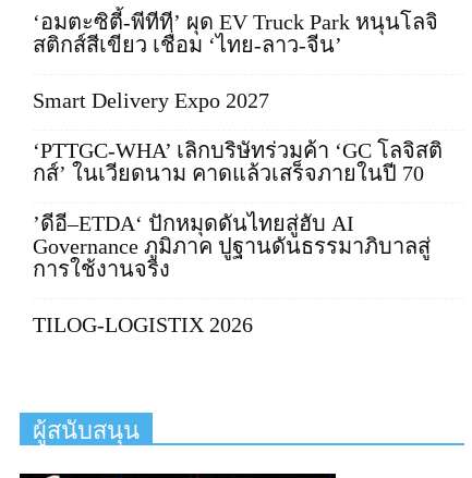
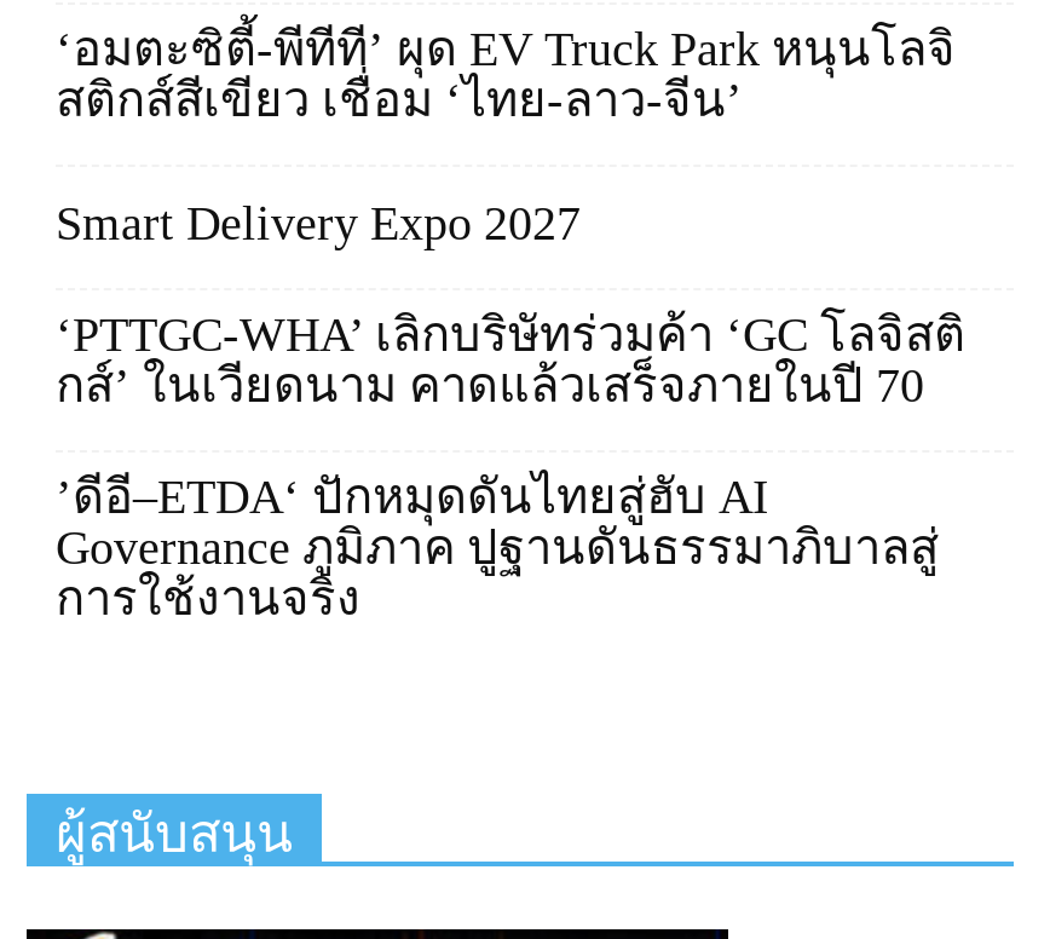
- TILOG-LOGISTIX 2026
